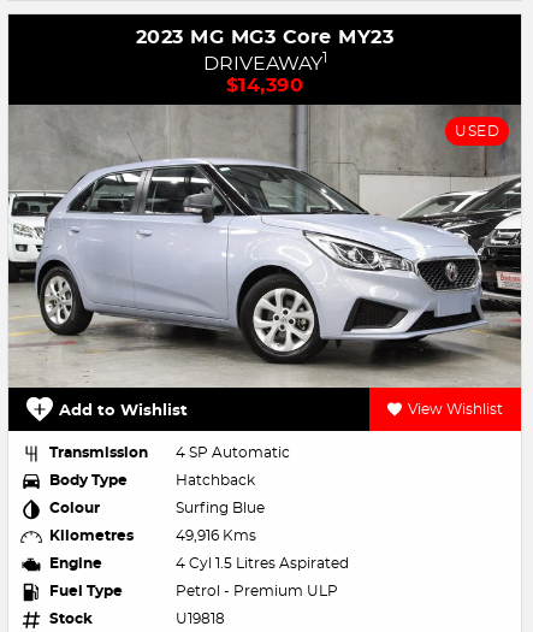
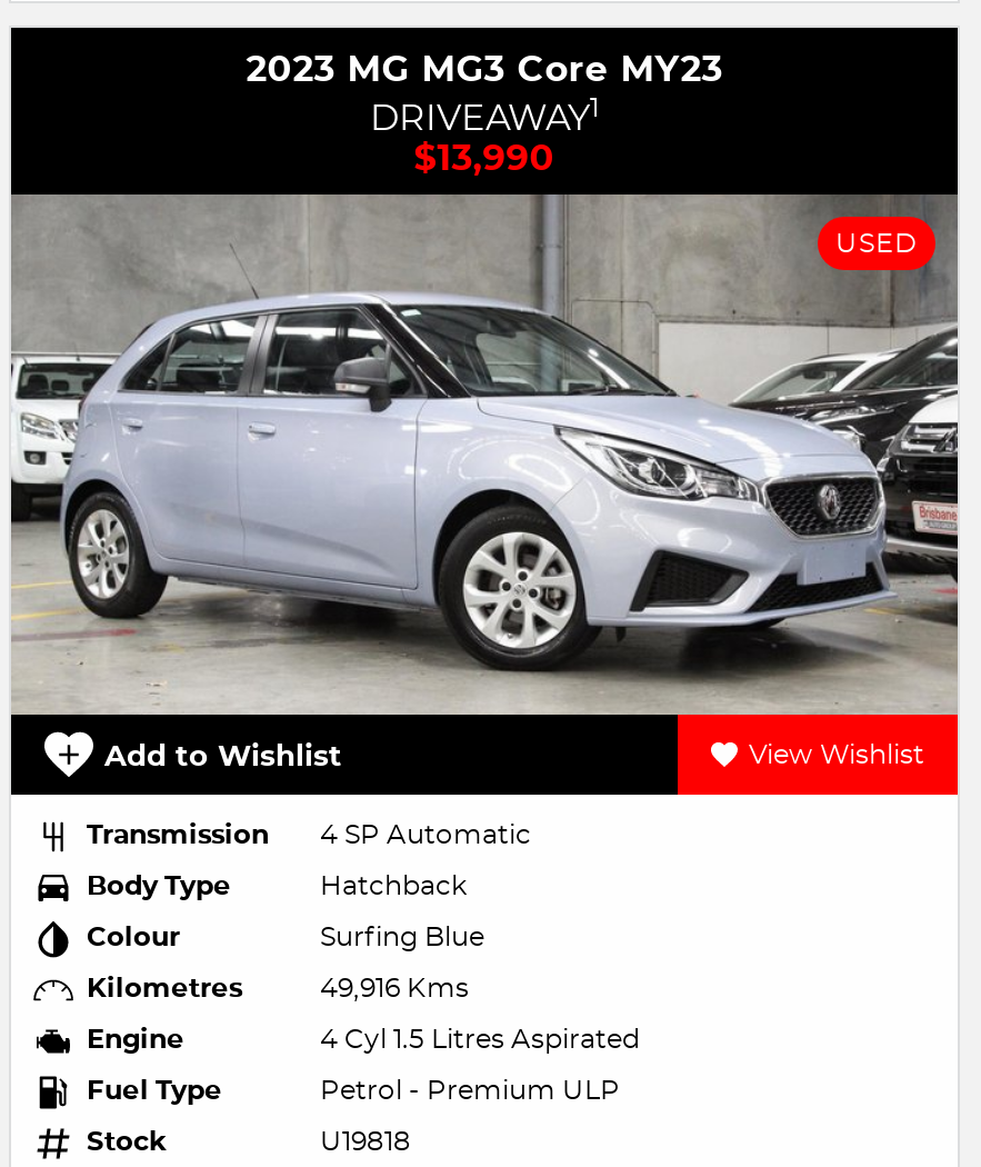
- $14,390
+ $13,990
